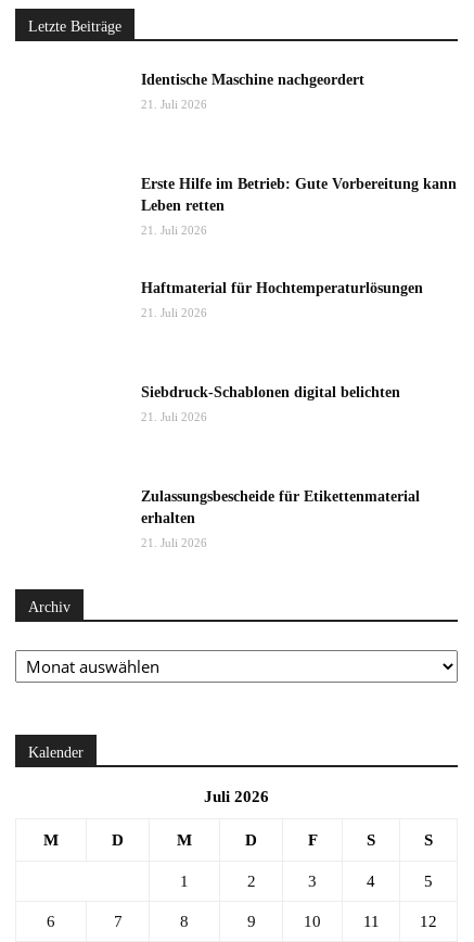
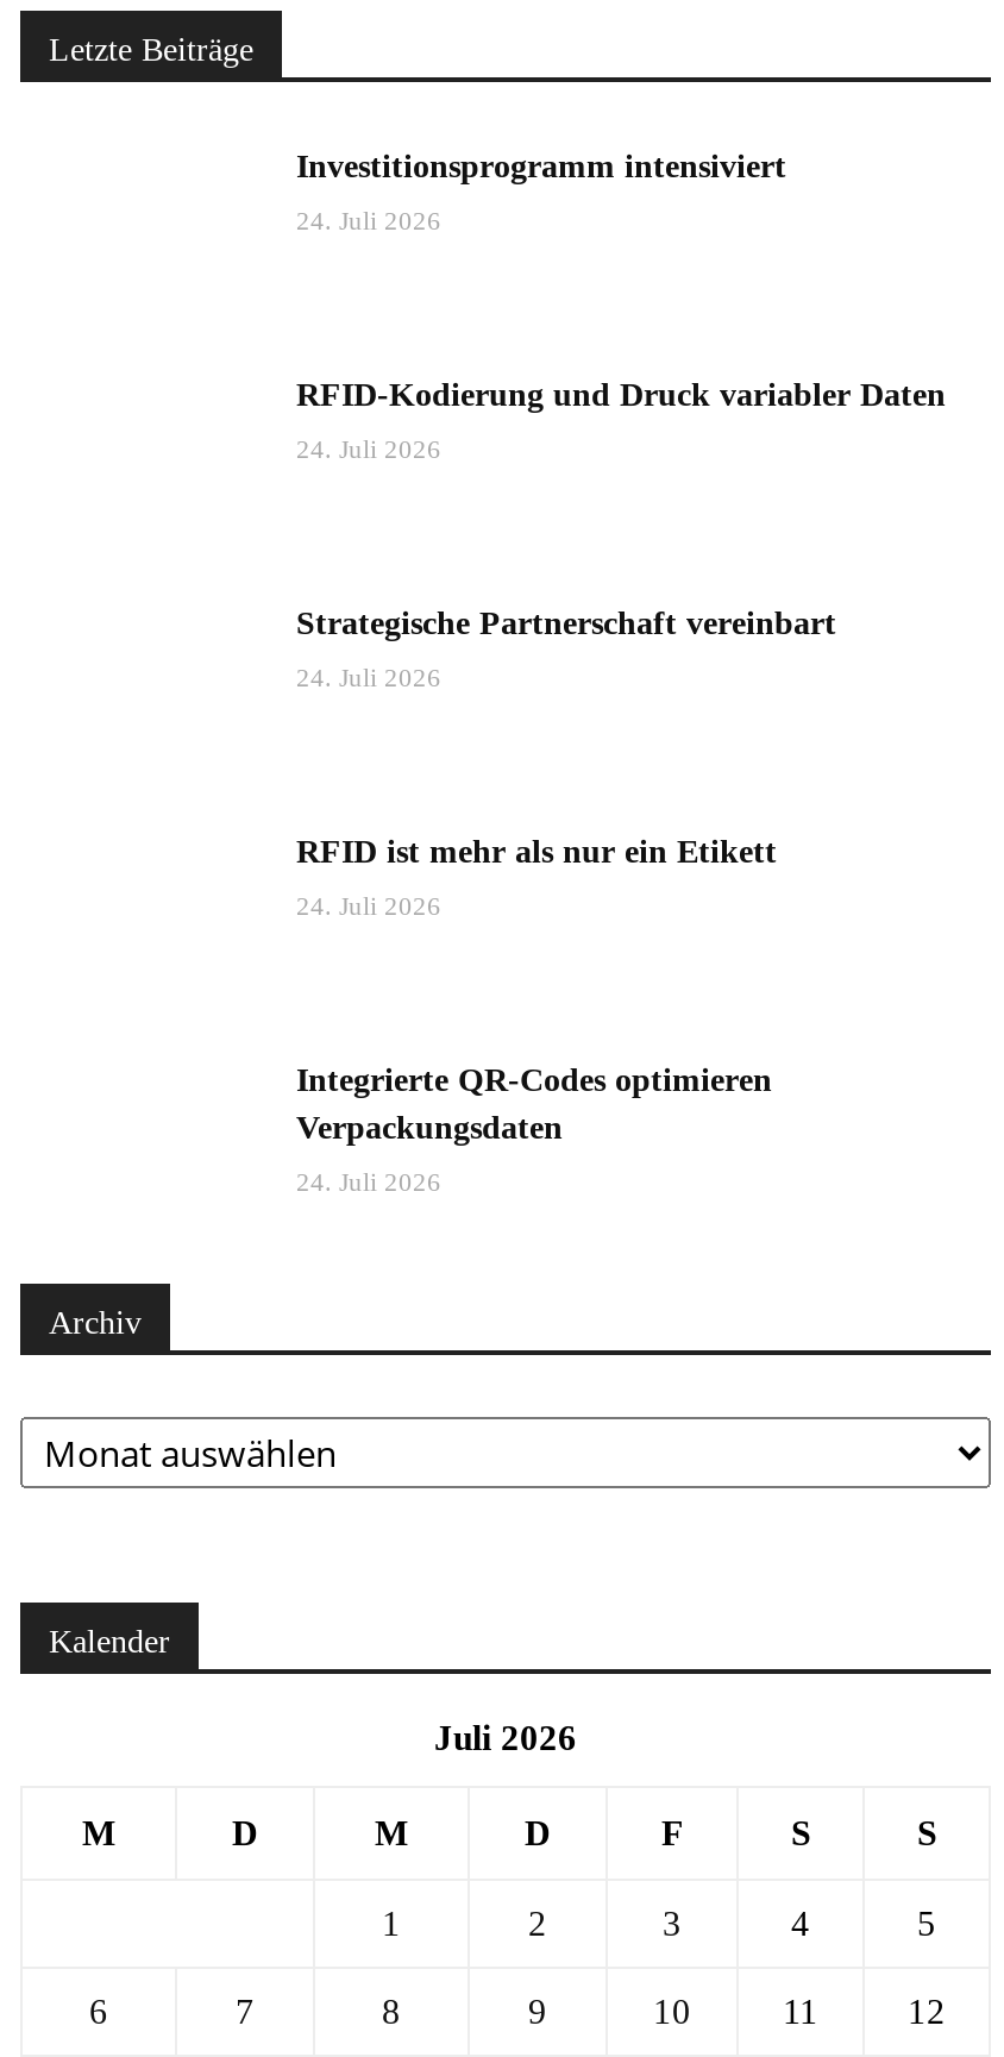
- Identische Maschine nachgeordert
+ Investitionsprogramm intensiviert

- 21. Juli 2026
+ 24. Juli 2026

- Erste Hilfe im Betrieb: Gute Vorbereitung kann
- Leben retten
+ RFID-Kodierung und Druck variabler Daten

- 21. Juli 2026
+ 24. Juli 2026

- Haftmaterial für Hochtemperaturlösungen
+ Strategische Partnerschaft vereinbart

- 21. Juli 2026
+ 24. Juli 2026

- Siebdruck-Schablonen digital belichten
+ RFID ist mehr als nur ein Etikett

- 21. Juli 2026
+ 24. Juli 2026

- Zulassungsbescheide für Etikettenmaterial
- erhalten
+ Integrierte QR-Codes optimieren
+ Verpackungsdaten

- 21. Juli 2026
+ 24. Juli 2026
